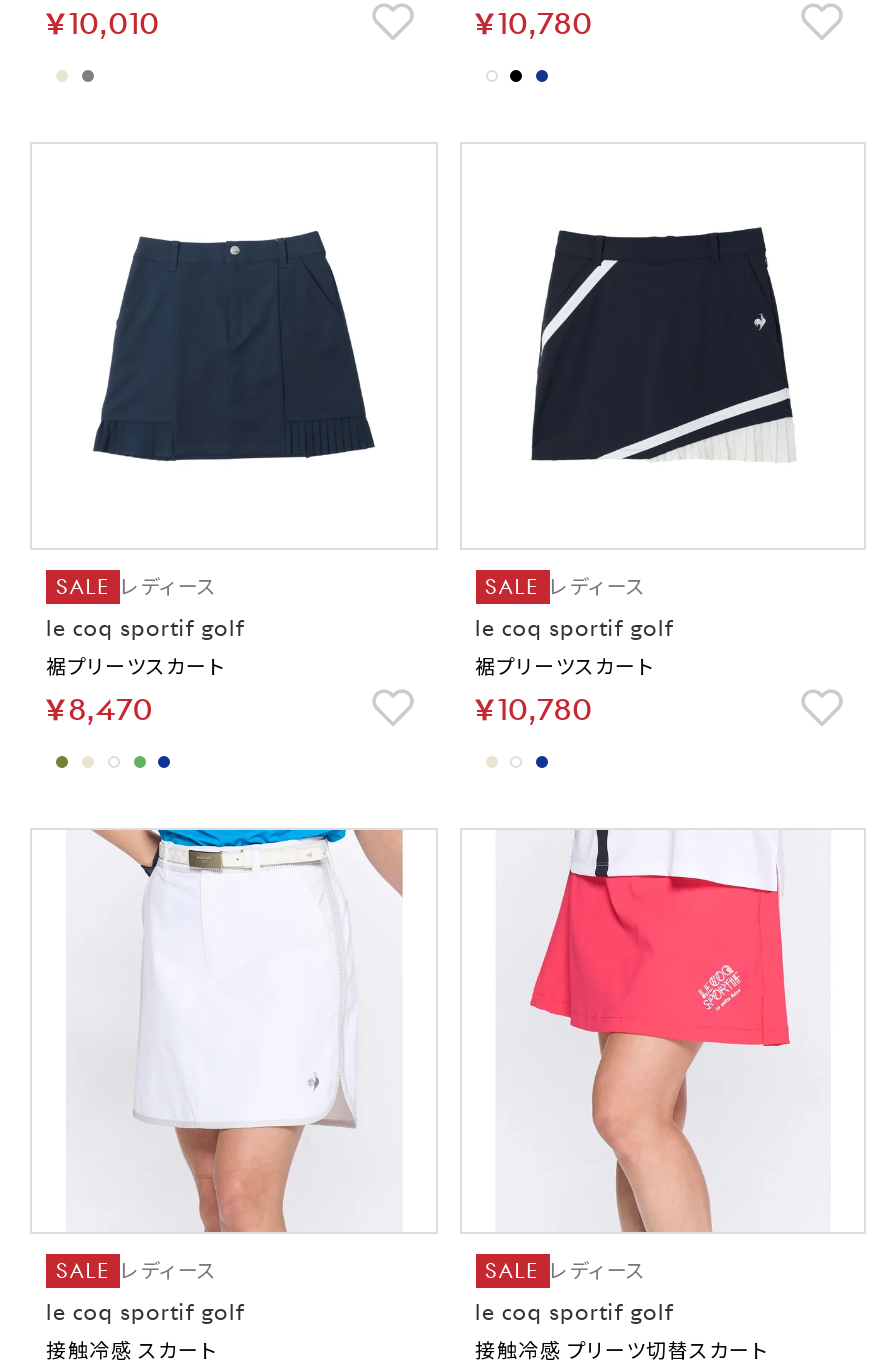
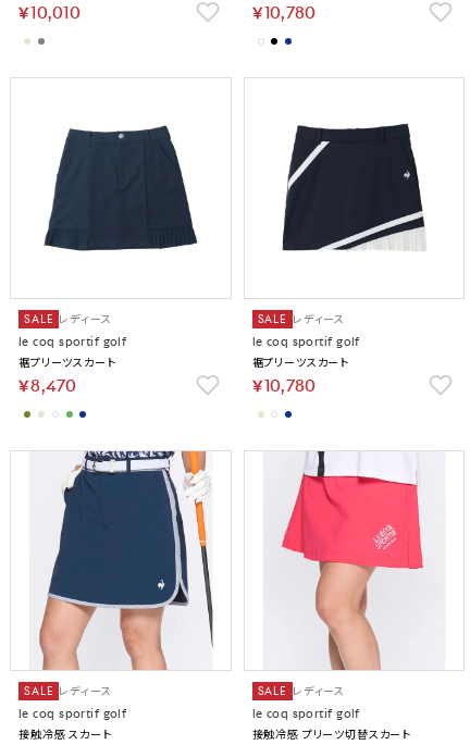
- [image]
+ [image]
